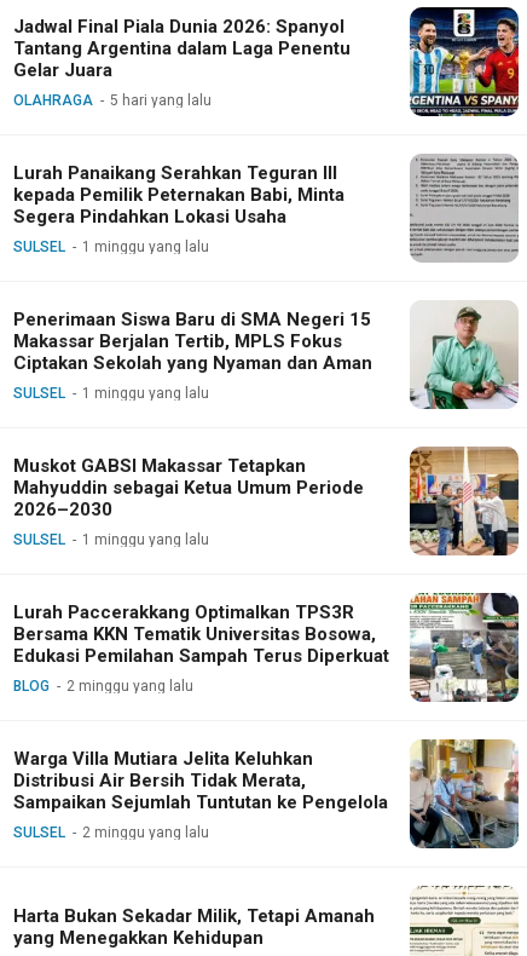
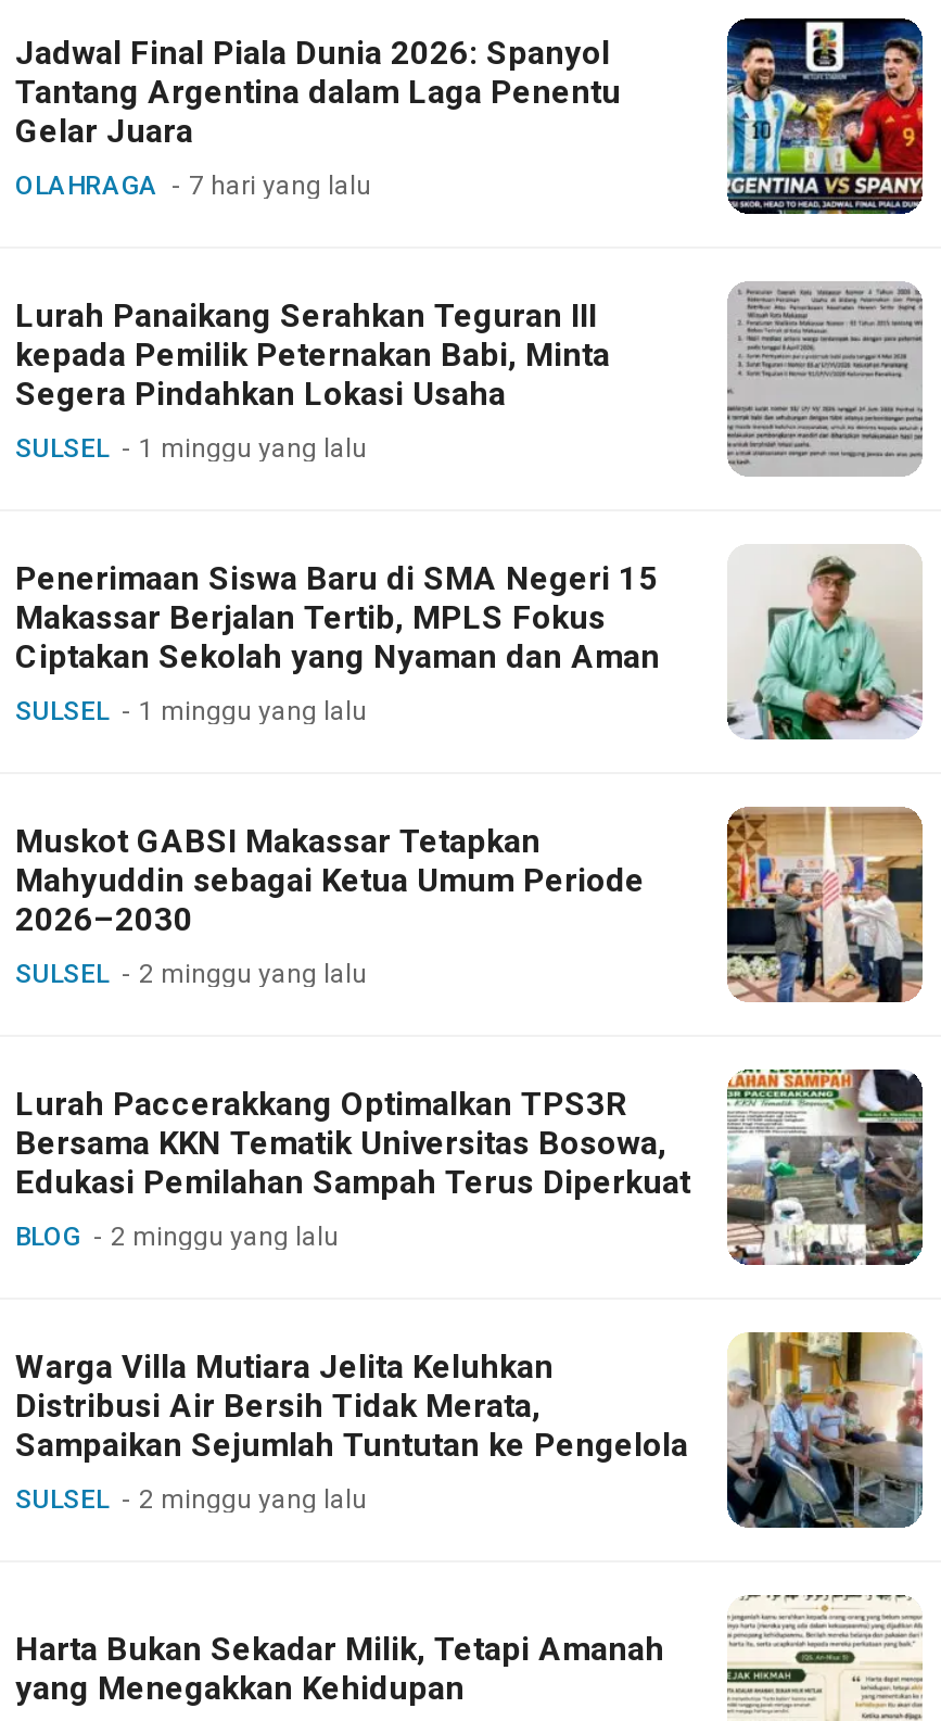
- 5 hari yang lalu
+ 7 hari yang lalu

- 1 minggu yang lalu
+ 2 minggu yang lalu
